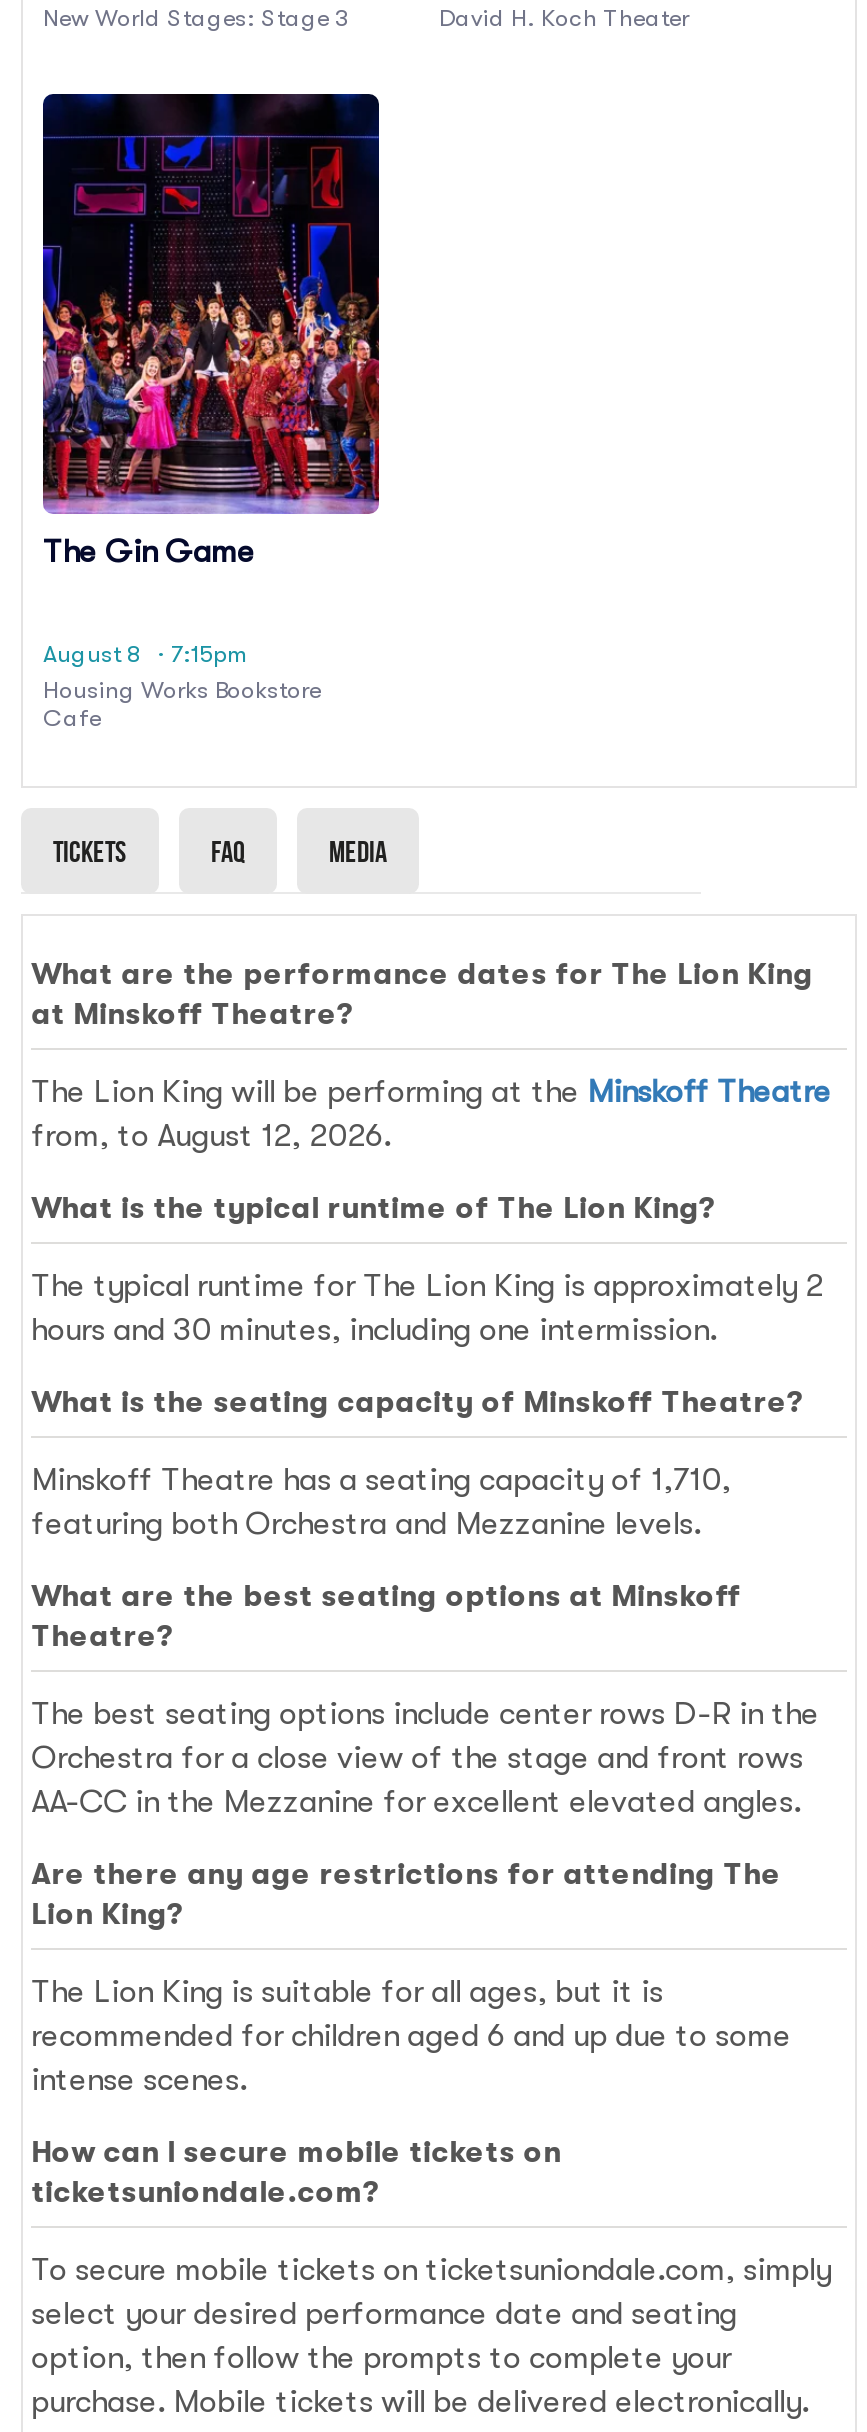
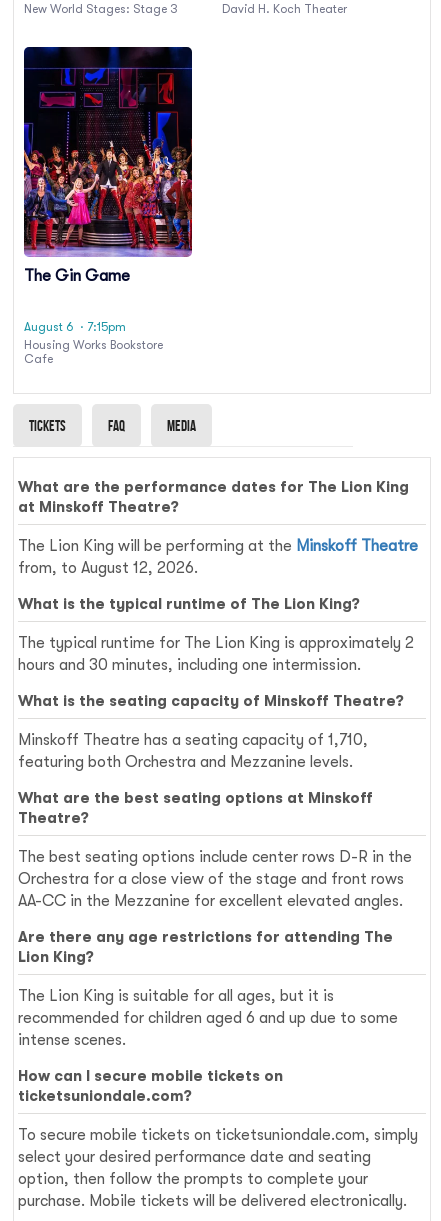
- August 8 · 7:15pm
+ August 6 · 7:15pm
